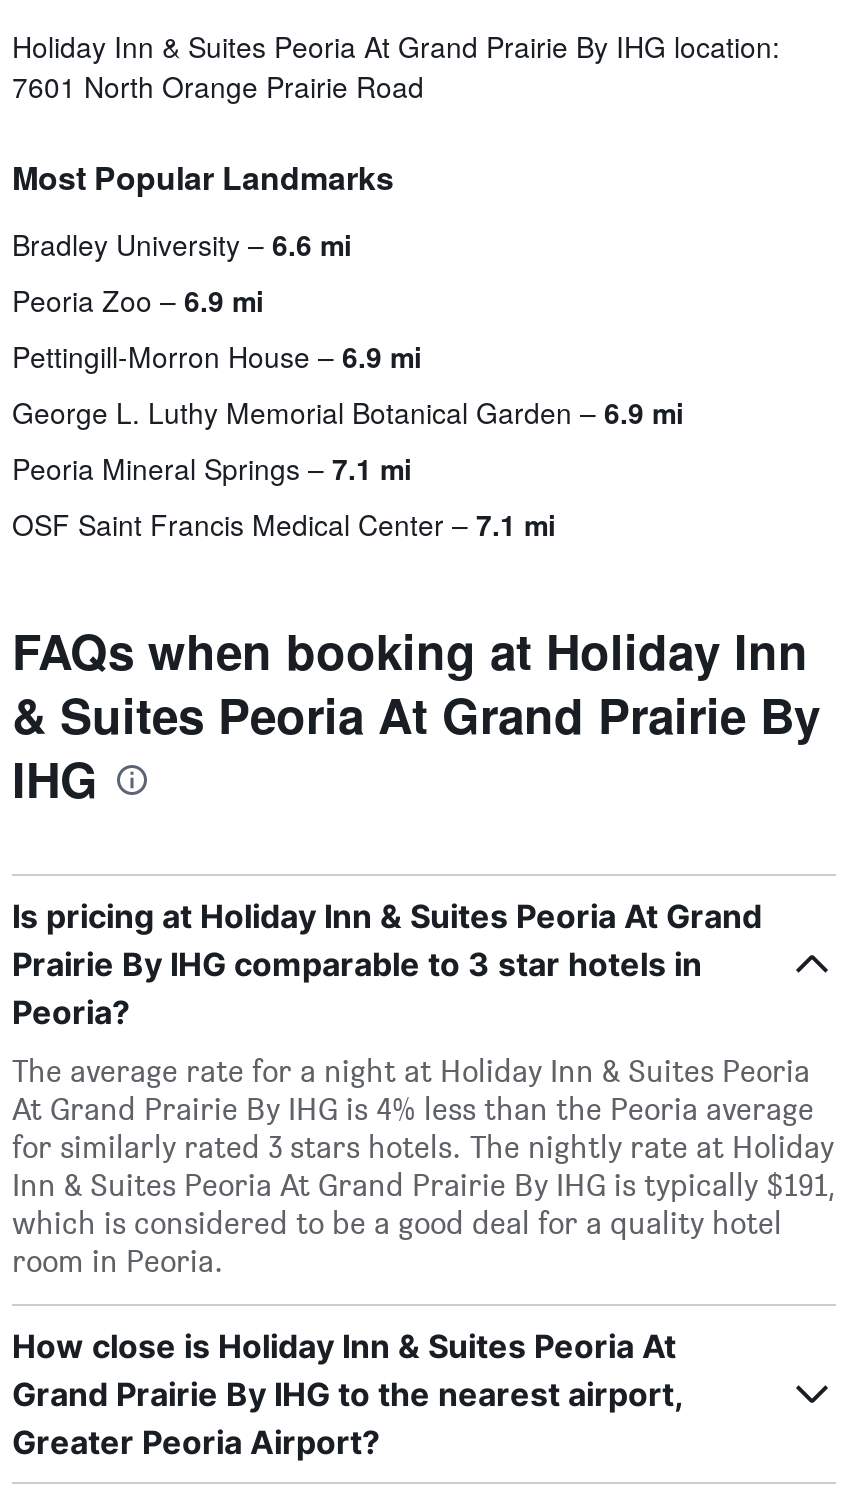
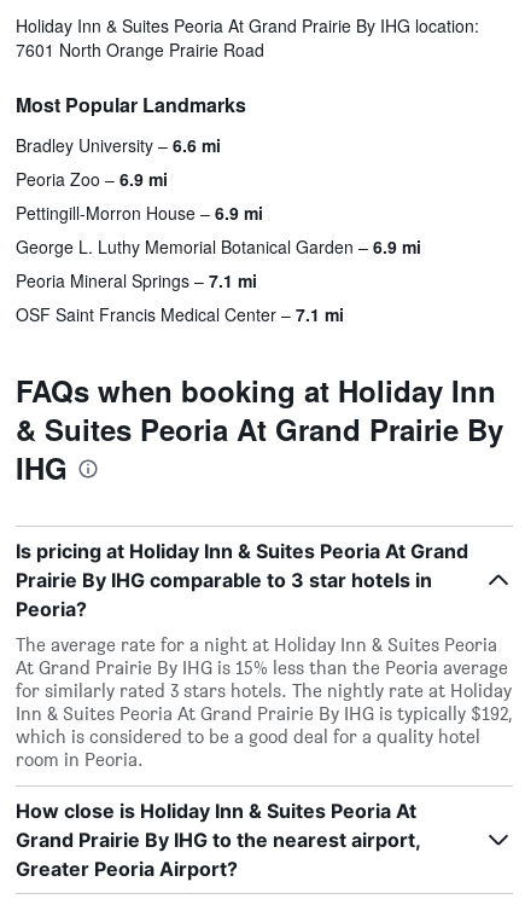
- At Grand Prairie By IHG is 4% less than the Peoria average
+ At Grand Prairie By IHG is 15% less than the Peoria average

- Inn & Suites Peoria At Grand Prairie By IHG is typically $191,
+ Inn & Suites Peoria At Grand Prairie By IHG is typically $192,
